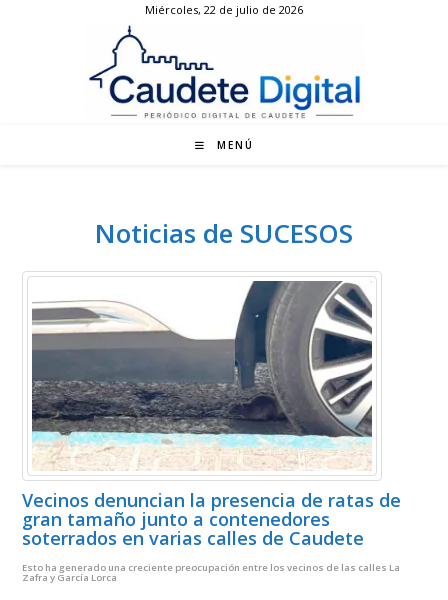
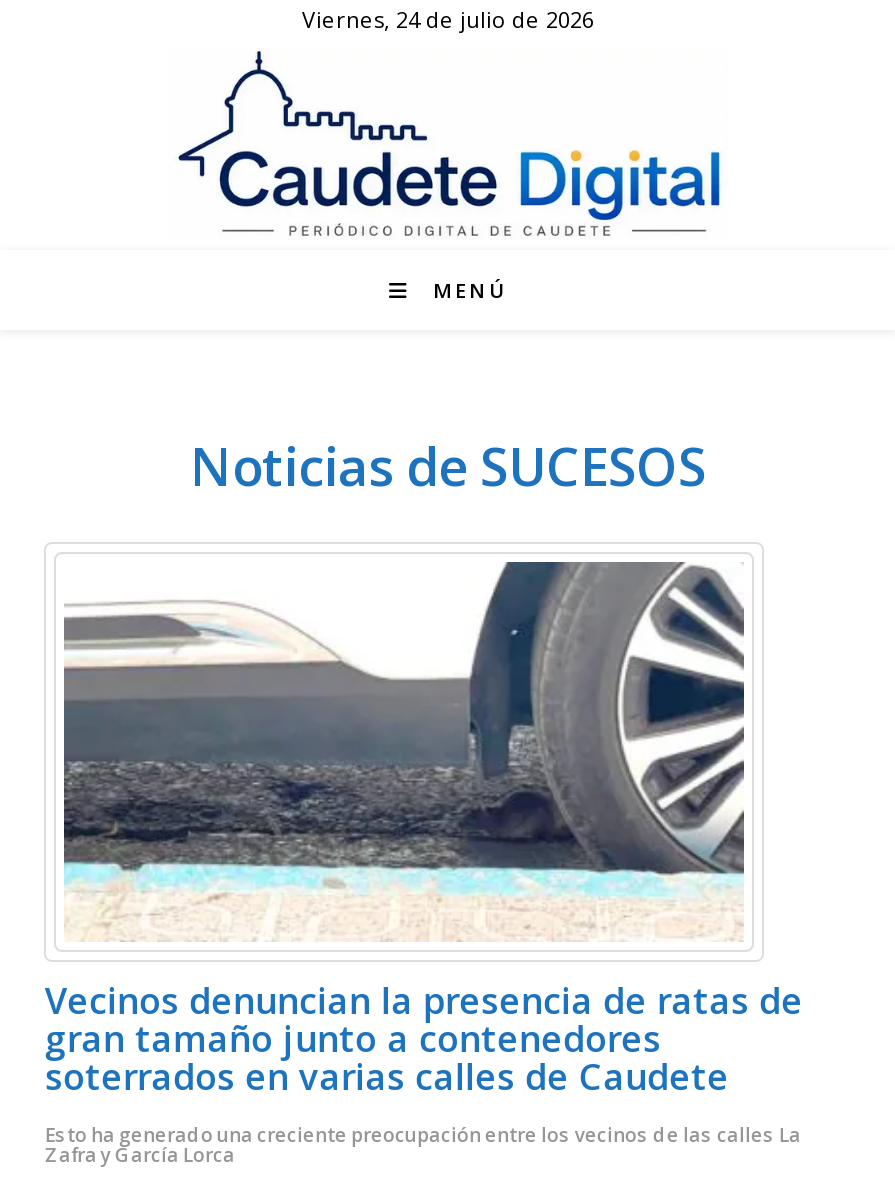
- Miércoles, 22 de julio de 2026
+ Viernes, 24 de julio de 2026
